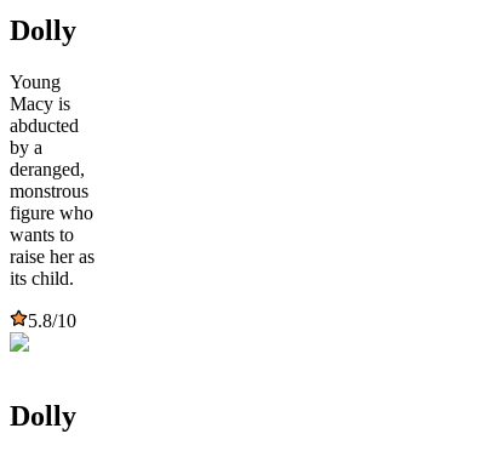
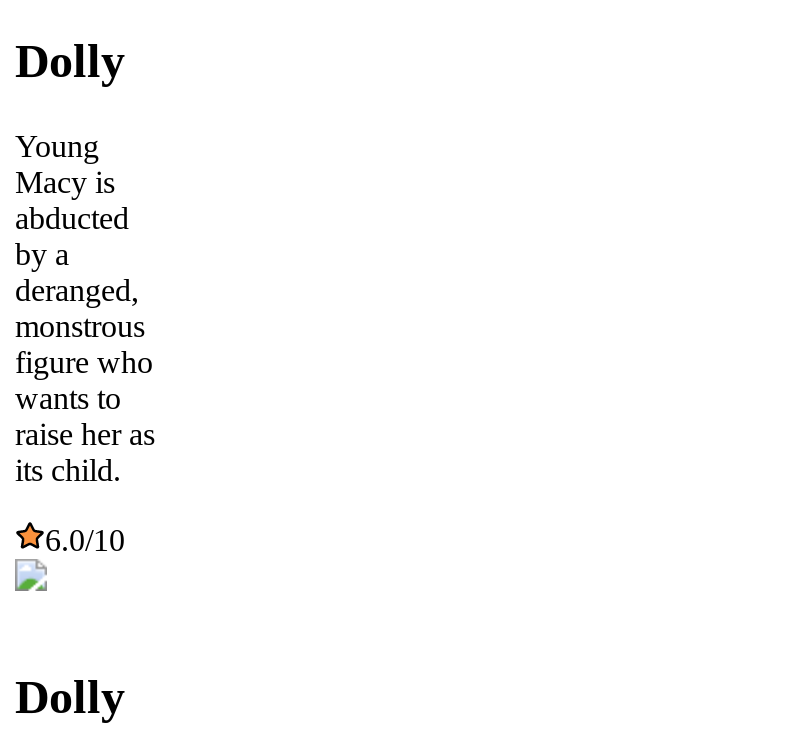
- 5.8/10
+ 6.0/10
